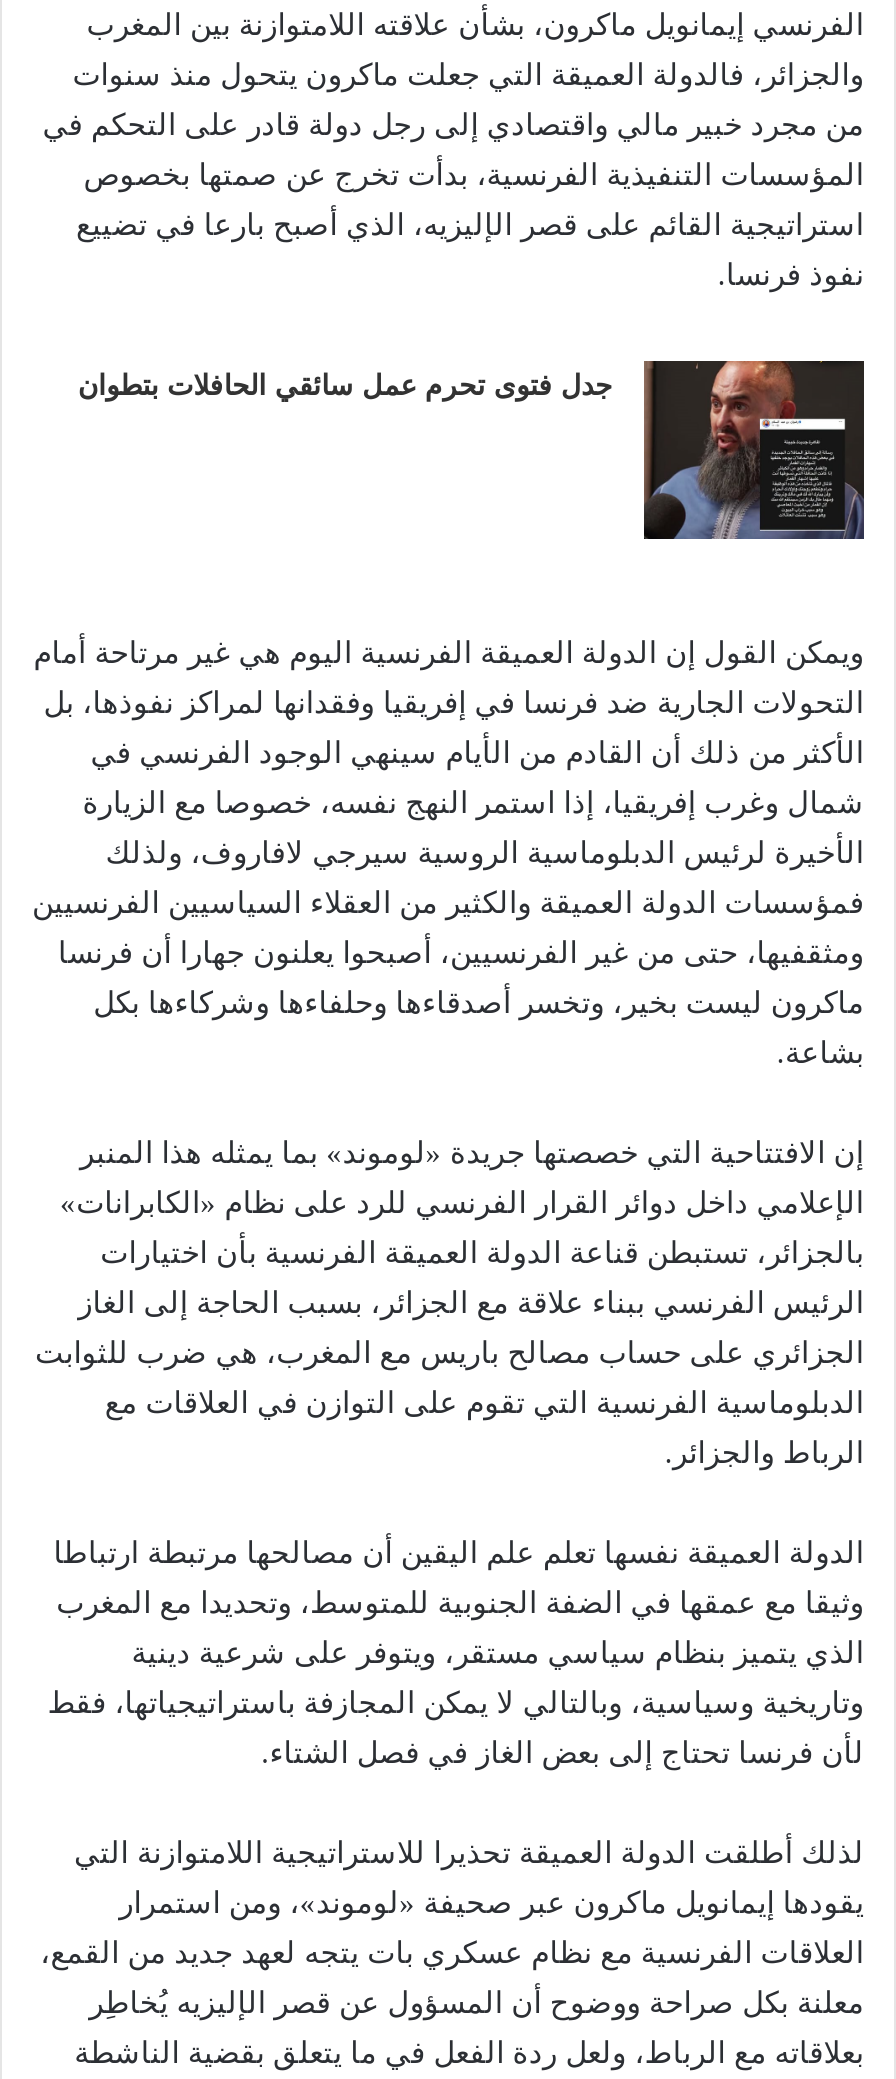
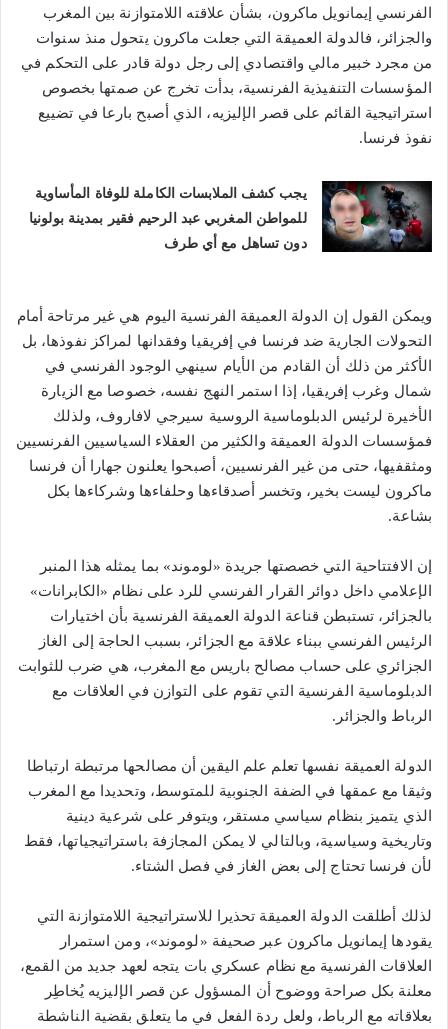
- [image]
- جدل فتوى تحرم عمل سائقي الحافلات بتطوان
+ [image]
+ يجب كشف الملابسات الكاملة للوفاة المأساوية
+ للمواطن المغربي عبد الرحيم فقير بمدينة بولونيا
+ دون تساهل مع أي طرف
